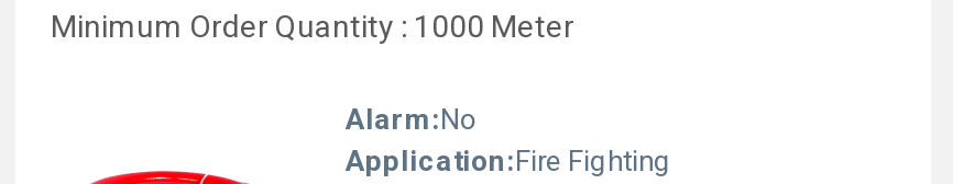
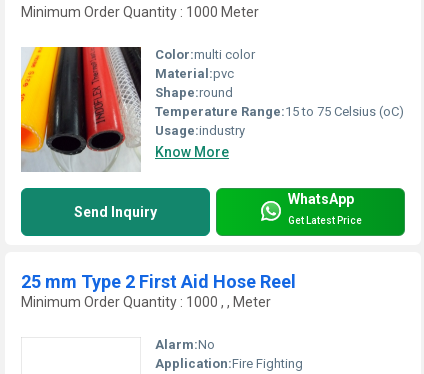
+ [image]
+ Color:multi color
+ Material:pvc
+ Shape:round
+ Temperature Range:15 to 75 Celsius (oC)
+ Usage:industry
+ Know More

+ WhatsApp
+ Get Latest Price
+ 25 mm Type 2 First Aid Hose Reel
+ Minimum Order Quantity : 1000 , , Meter

+ Send Inquiry
